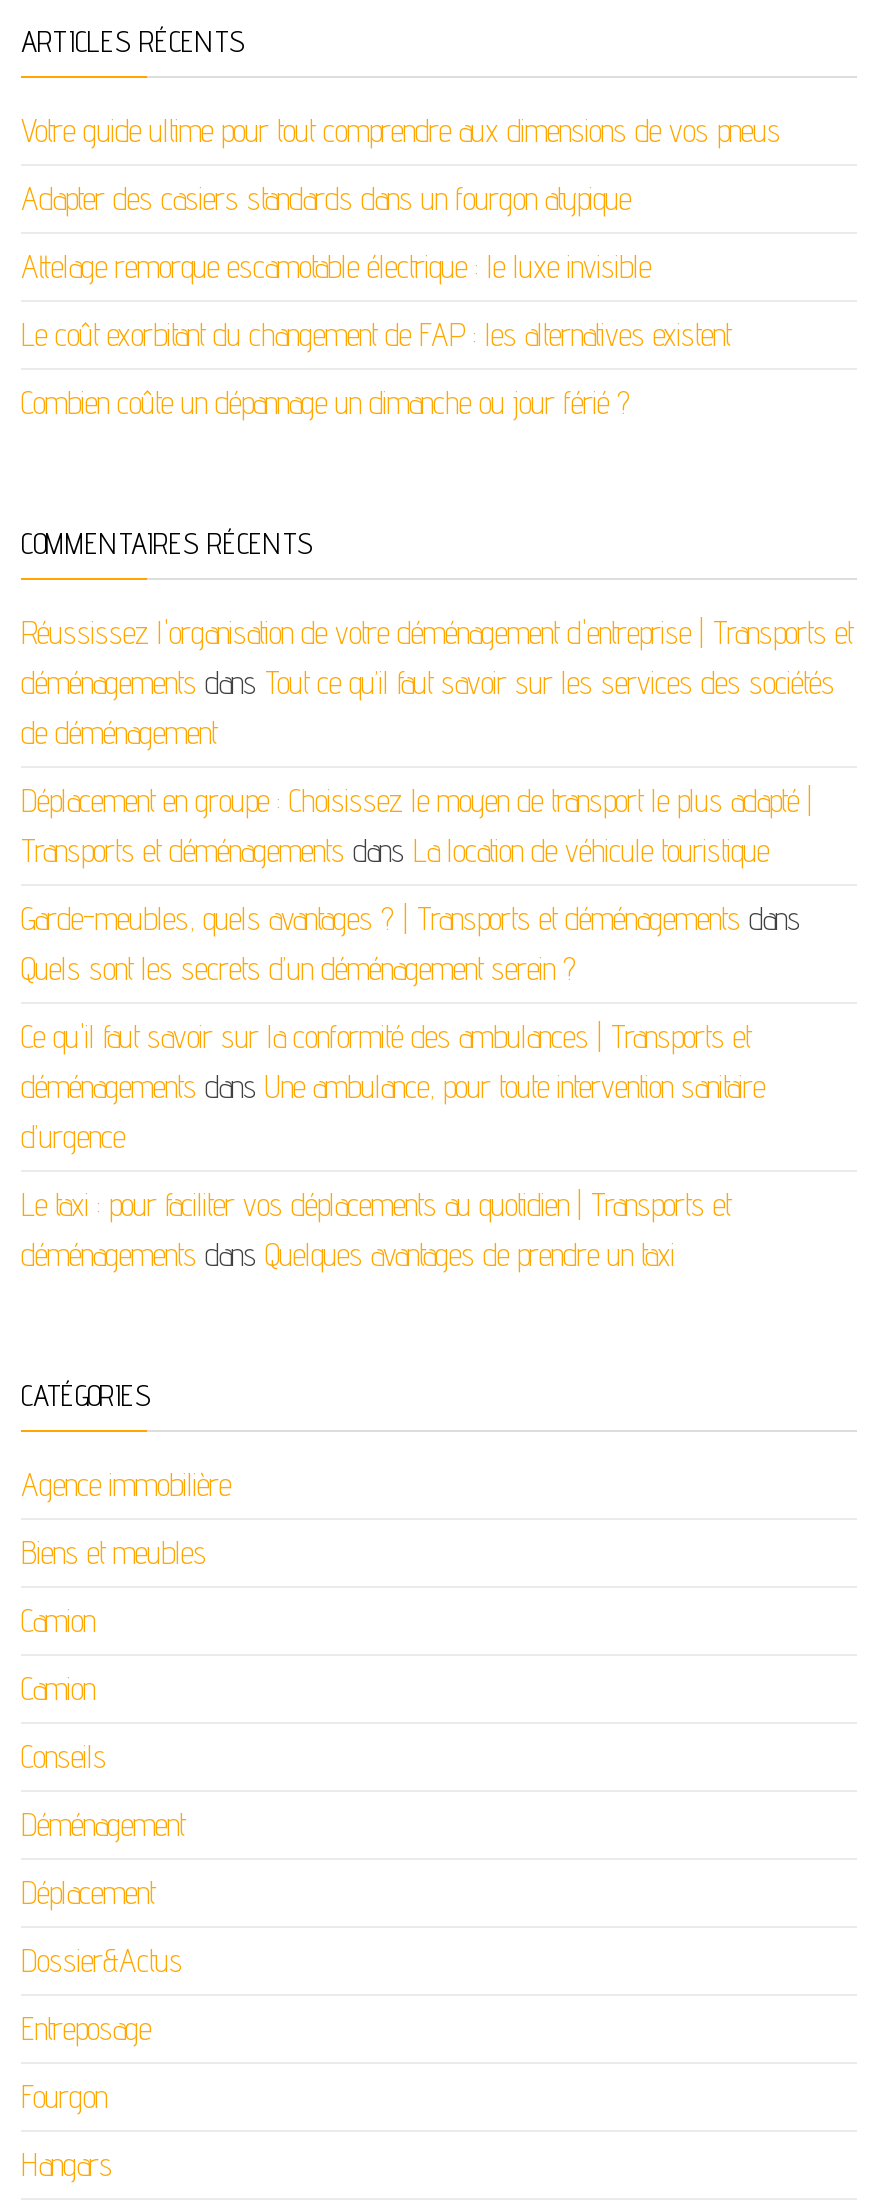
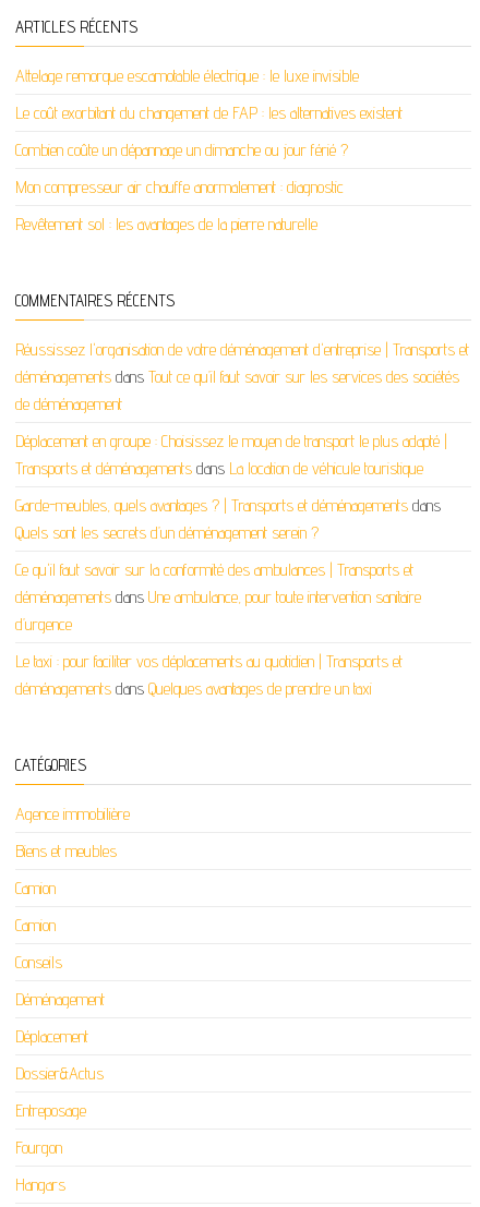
- Votre guide ultime pour tout comprendre aux dimensions de vos pneus
- Adapter des casiers standards dans un fourgon atypique

moved up: Attelage remorque escamotable électrique : le luxe invisible | Le coût exorbitant du changement de FAP : les alternatives existent | Combien coûte un dépannage un dimanche ou jour férié ?

+ Mon compresseur air chauffe anormalement : diagnostic
+ Revêtement sol : les avantages de la pierre naturelle
